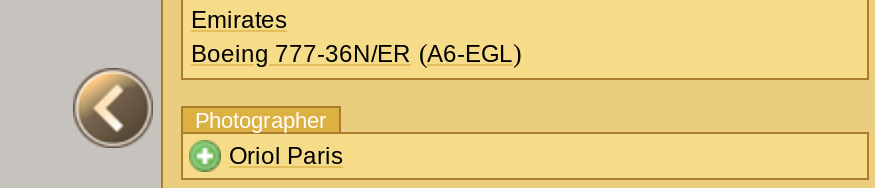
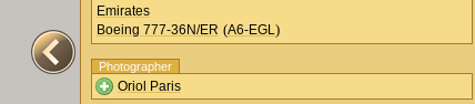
- [image]
+ [image]
